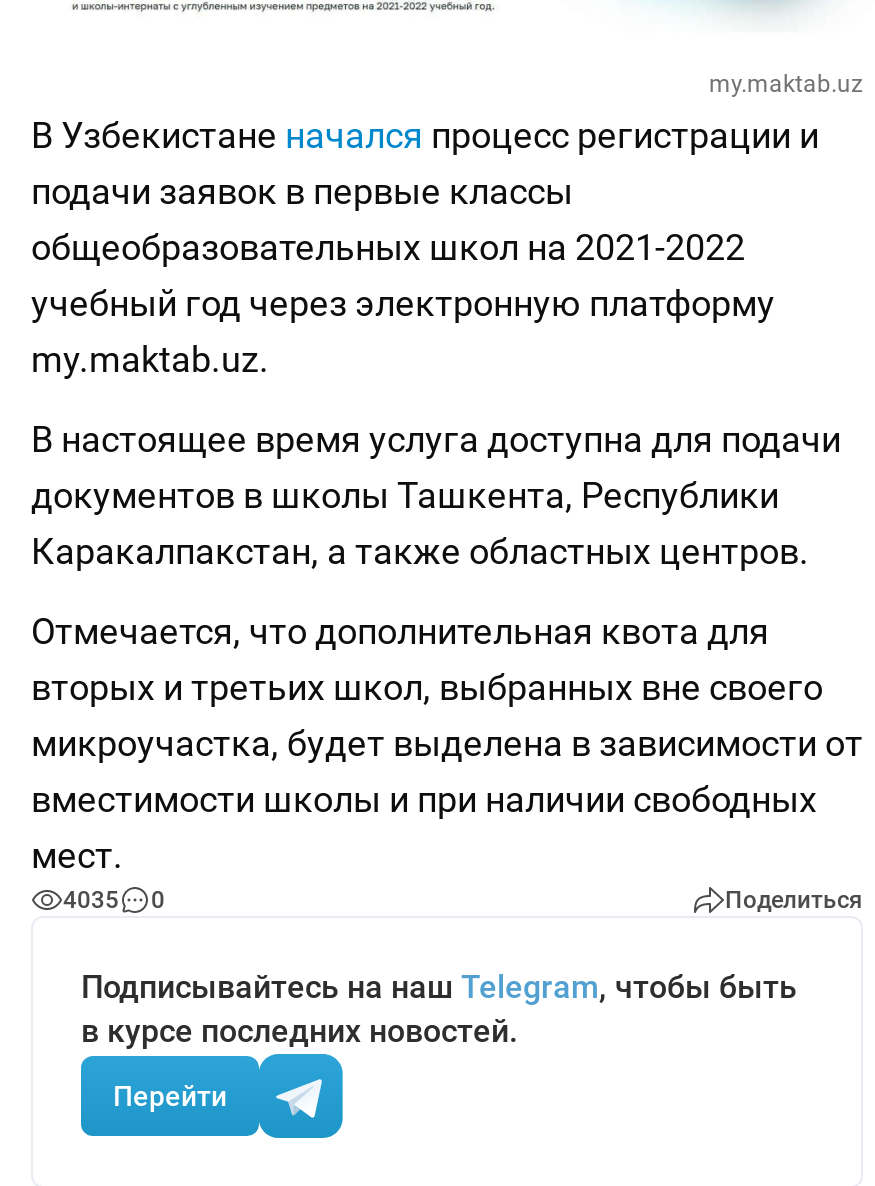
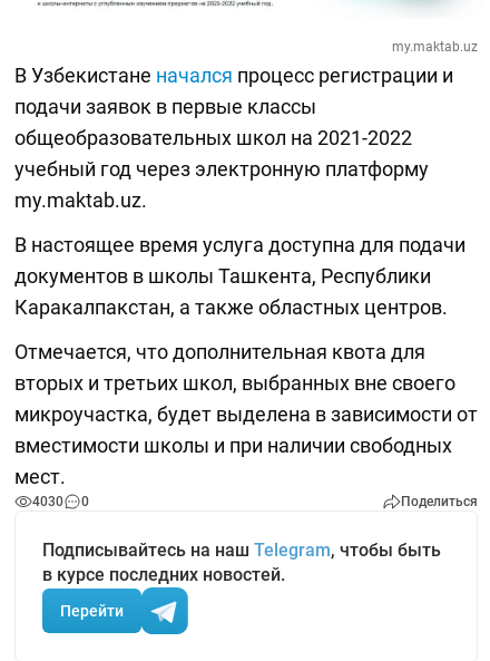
- 4035 0
+ 4030 0
